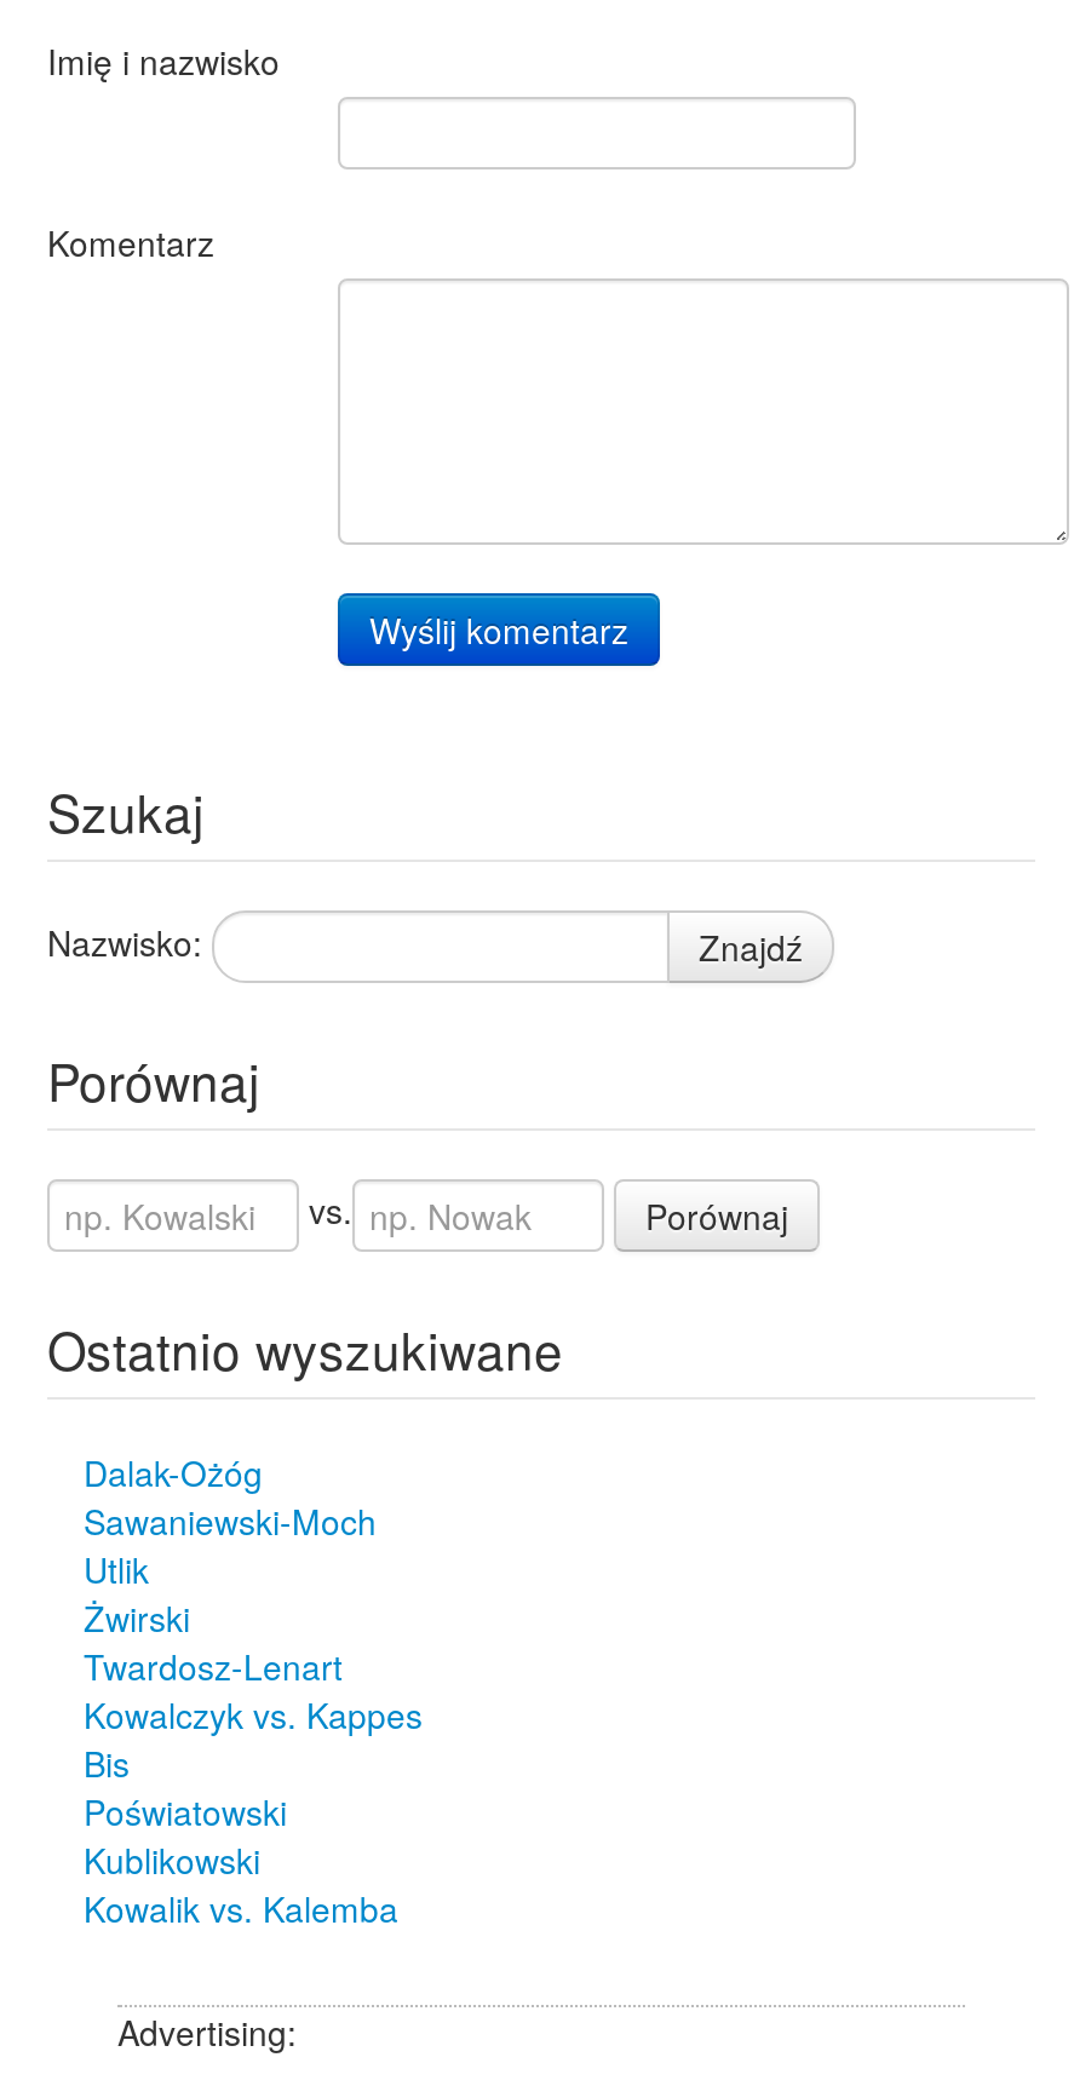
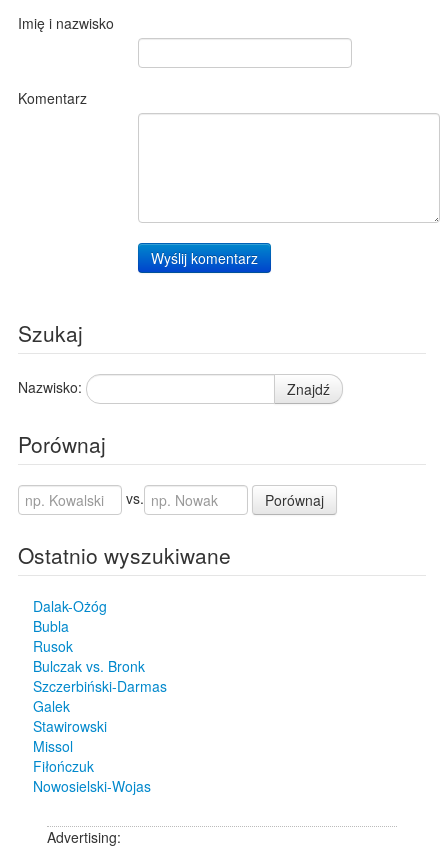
- Sawaniewski-Moch
- Utlik
- Żwirski
- Twardosz-Lenart
- Kowalczyk vs. Kappes
- Bis
- Poświatowski
- Kublikowski
- Kowalik vs. Kalemba
+ Bubla
+ Rusok
+ Bulczak vs. Bronk
+ Szczerbiński-Darmas
+ Galek
+ Stawirowski
+ Missol
+ Fiłończuk
+ Nowosielski-Wojas
